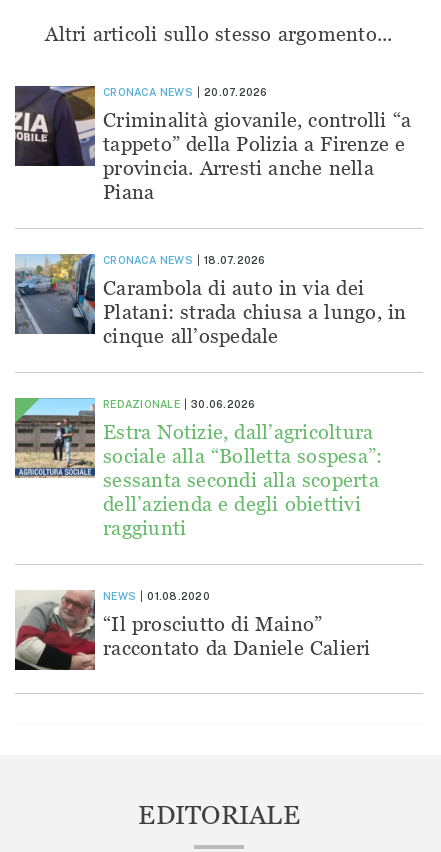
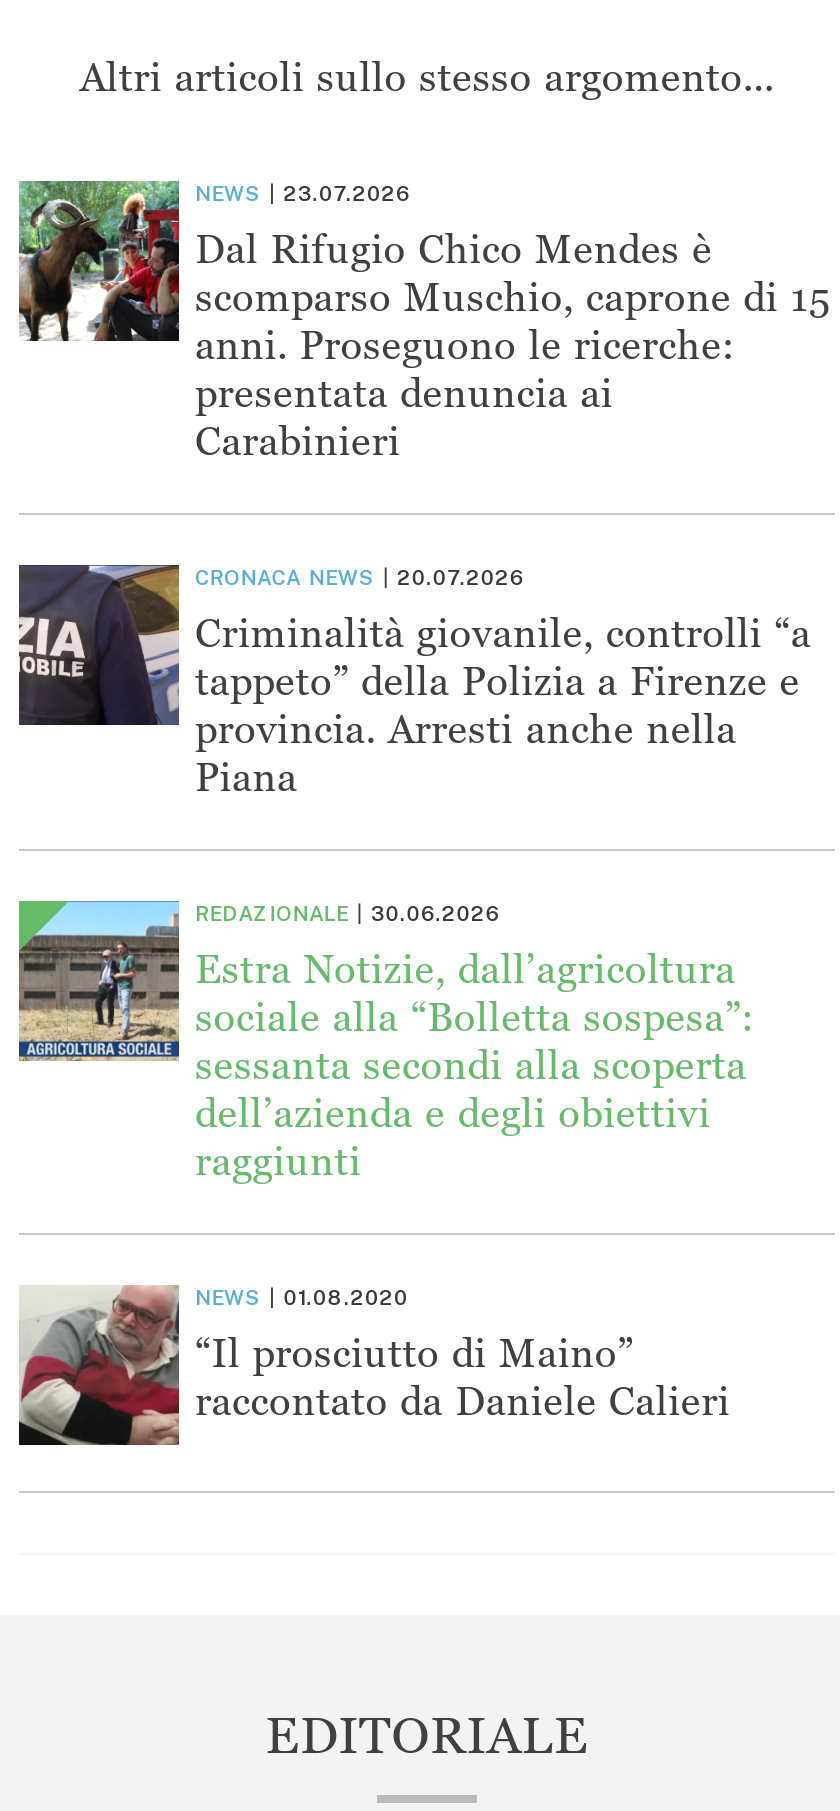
+ [image]
+ NEWS
+ 23.07.2026
+ Dal Rifugio Chico Mendes è
+ scomparso Muschio, caprone di 15
+ anni. Proseguono le ricerche:
+ presentata denuncia ai
+ Carabinieri

moved down: [image] | CRONACA NEWS | 20.07.2026 | Criminalità giovanile, controlli “a | tappeto” della Polizia a Firenze e | provincia. Arresti anche nella | Piana

- [image]
- CRONACA NEWS
- 18.07.2026
- Carambola di auto in via dei
- Platani: strada chiusa a lungo, in
- cinque all’ospedale
